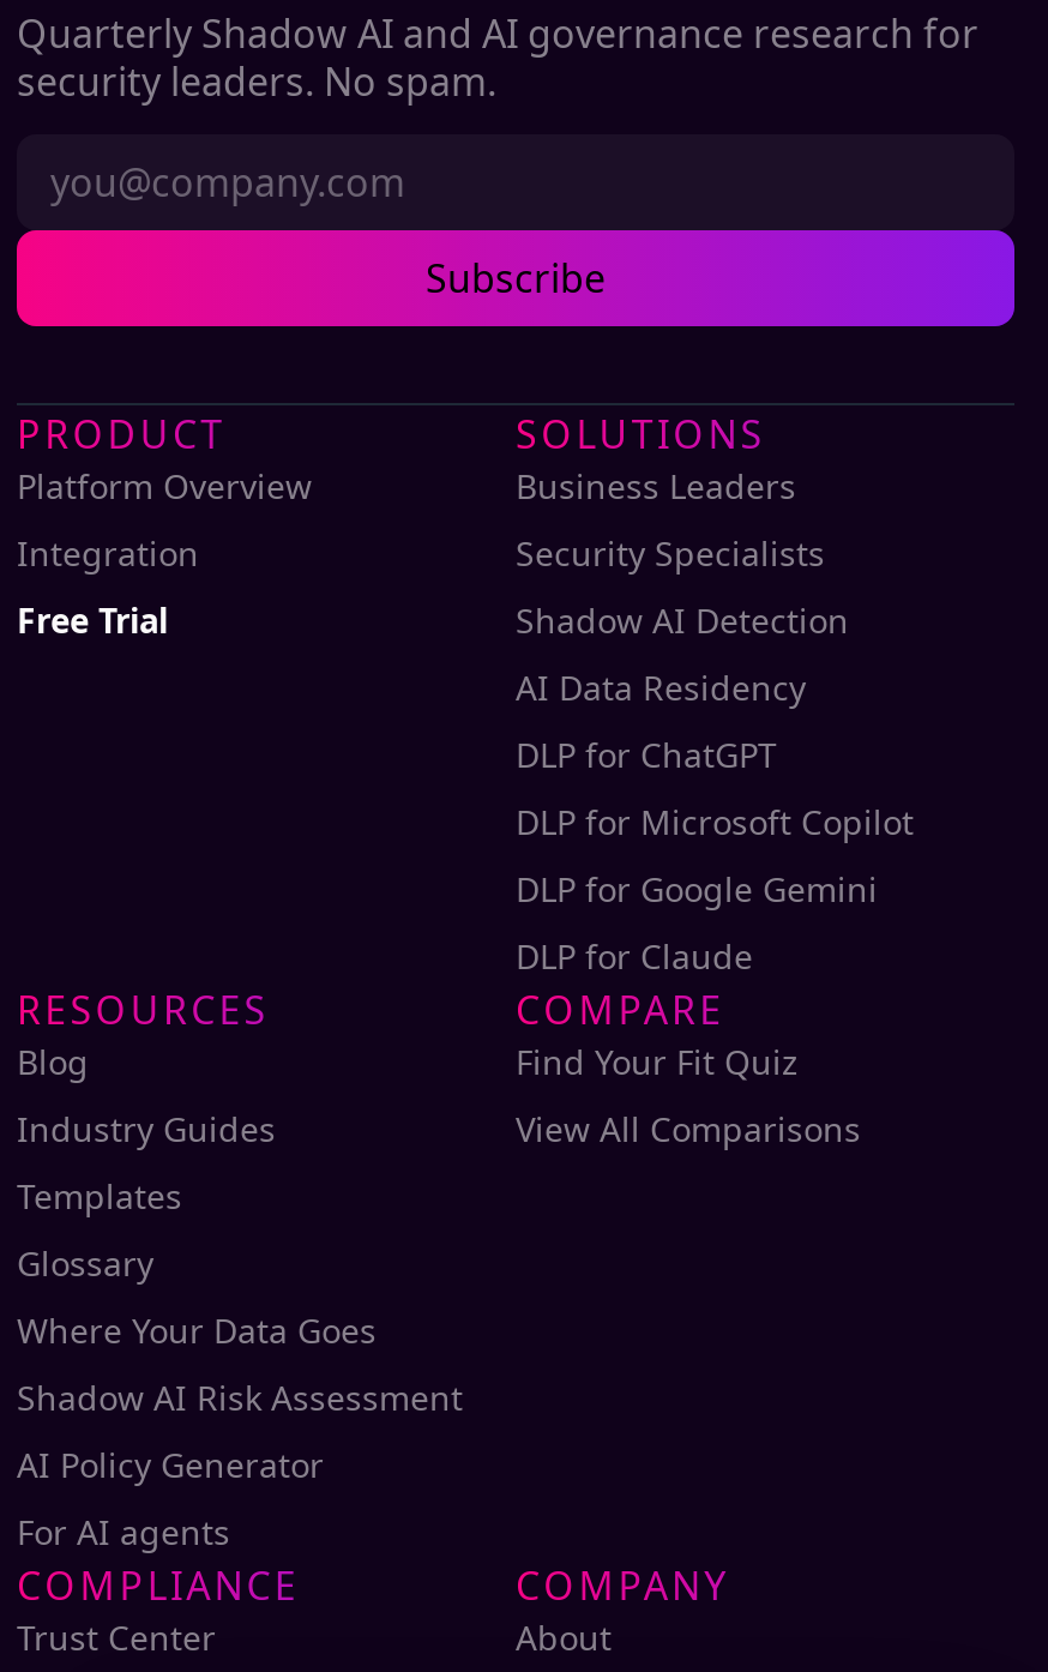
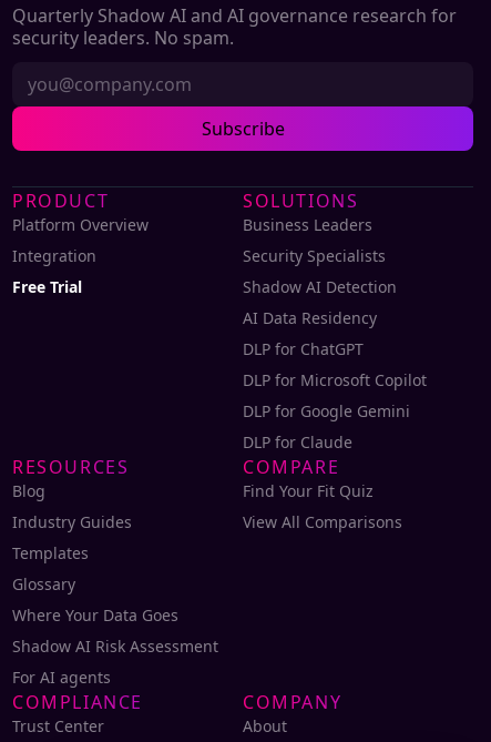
- AI Policy Generator
